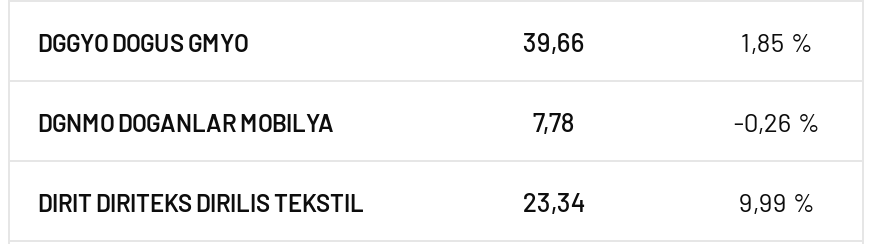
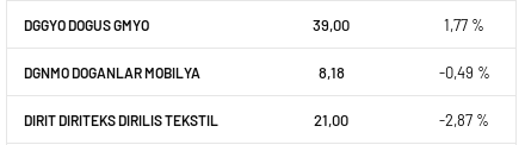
- 39,66
+ 39,00

- 1,85 %
+ 1,77 %

- 7,78
+ 8,18

- -0,26 %
+ -0,49 %

- 23,34
+ 21,00

- 9,99 %
+ -2,87 %
